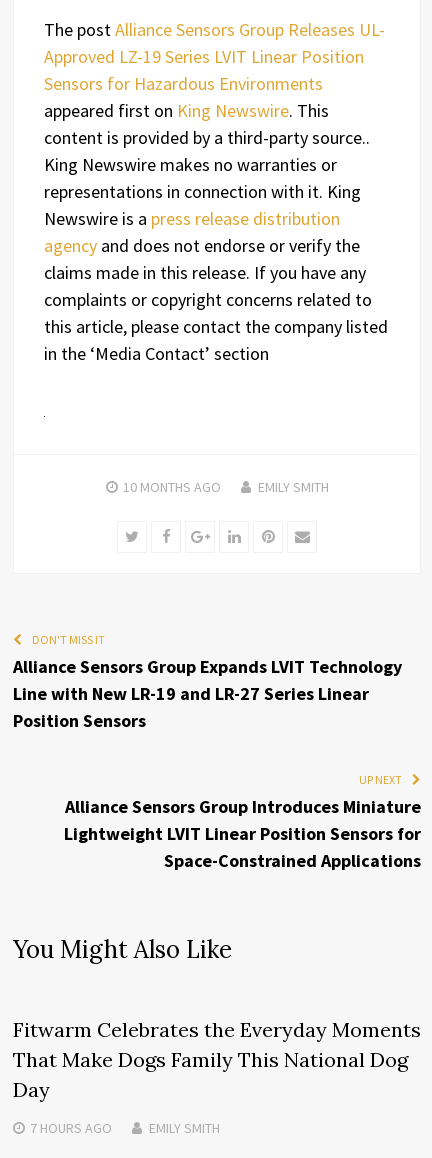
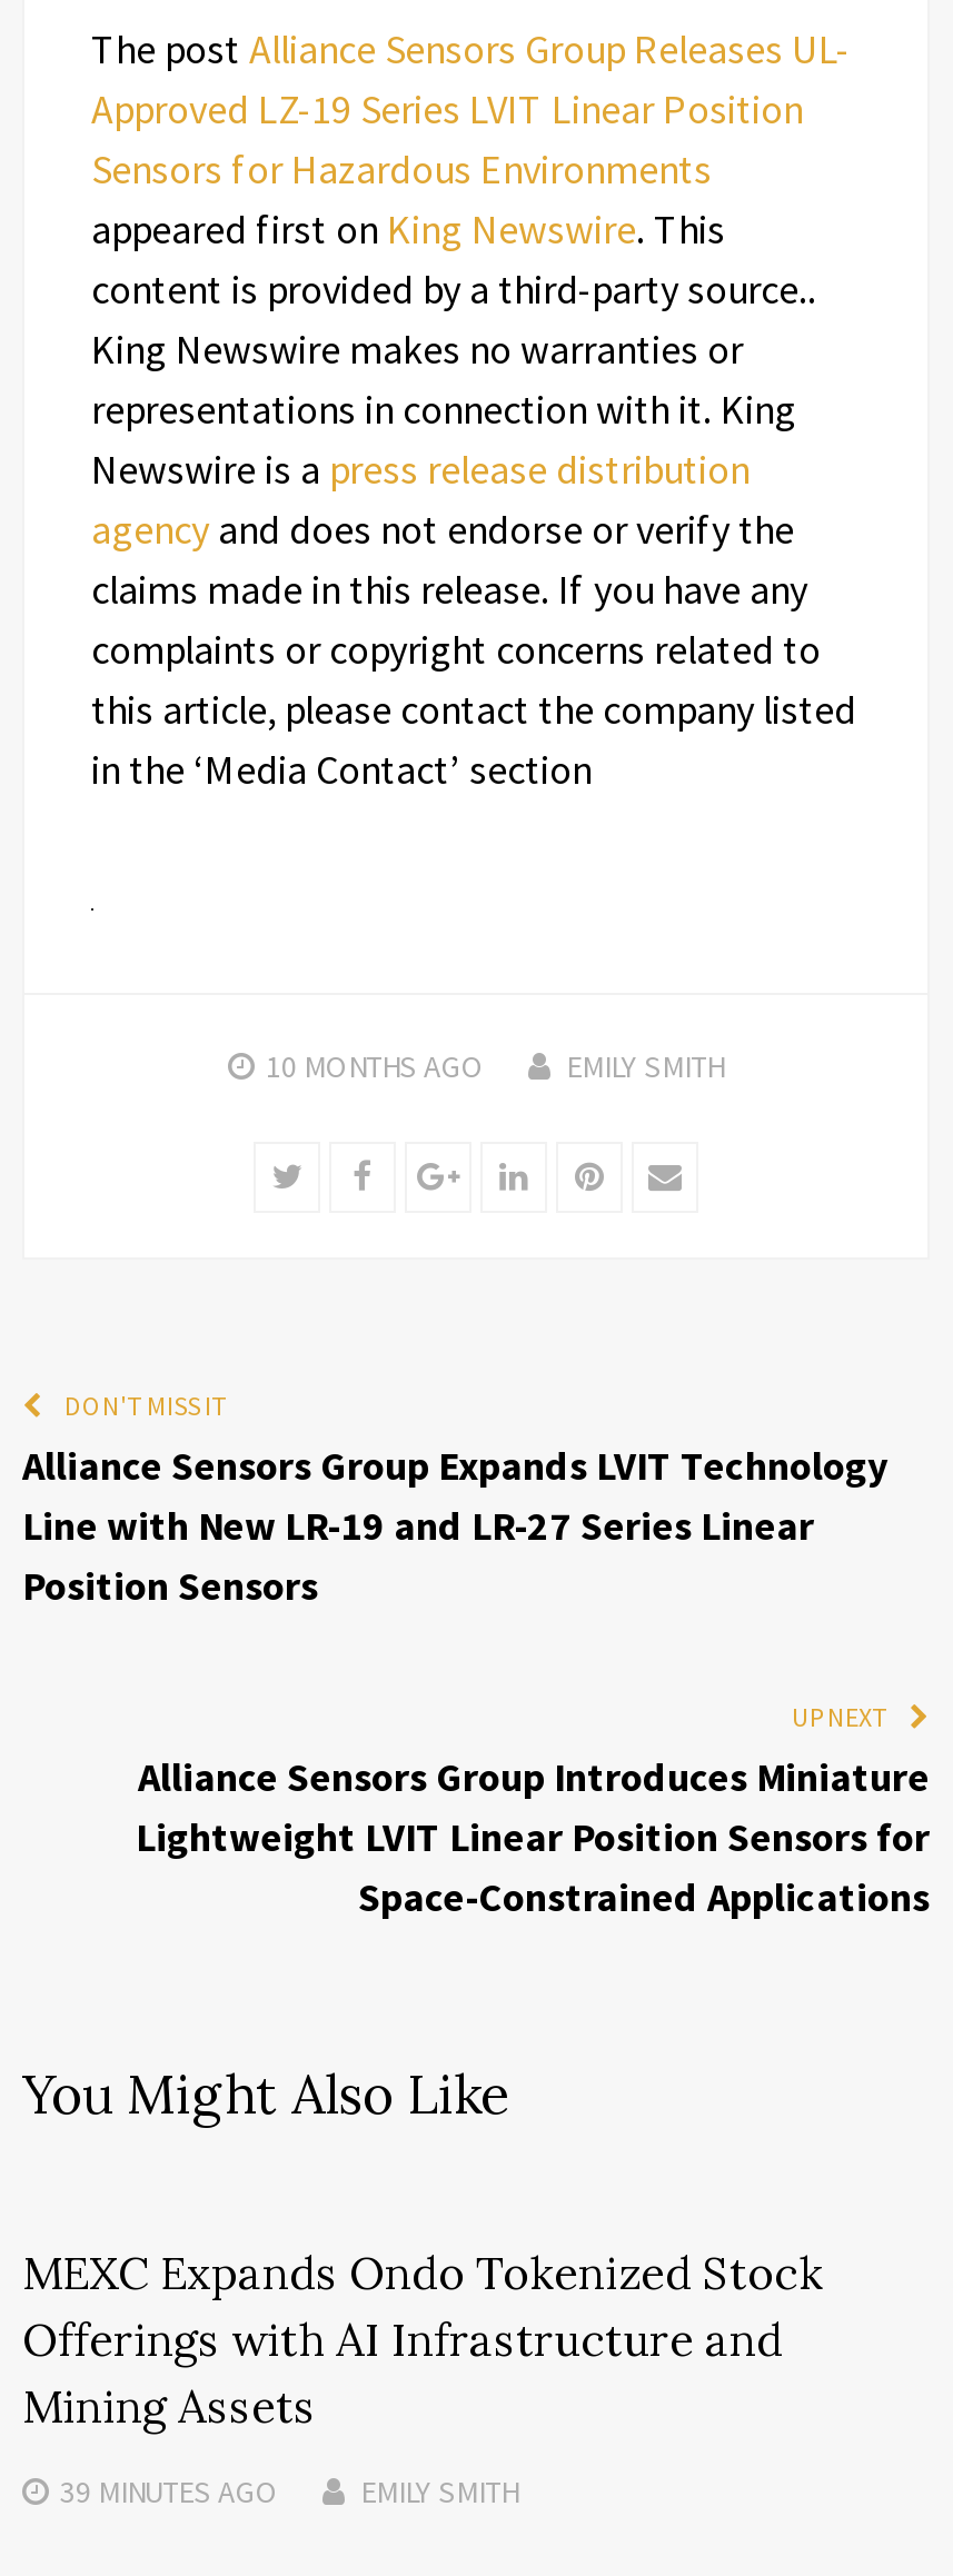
- Fitwarm Celebrates the Everyday Moments
- That Make Dogs Family This National Dog
- Day
+ MEXC Expands Ondo Tokenized Stock
+ Offerings with AI Infrastructure and
+ Mining Assets

- 7 HOURS AGO
+ 39 MINUTES AGO
